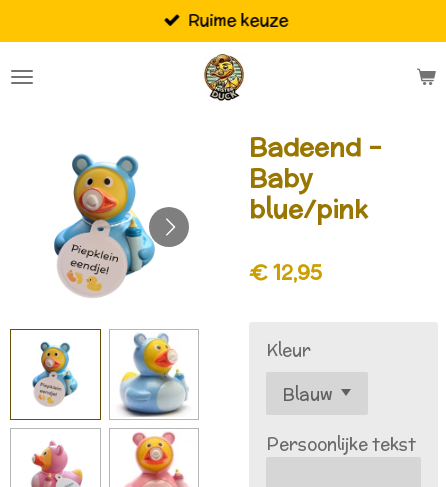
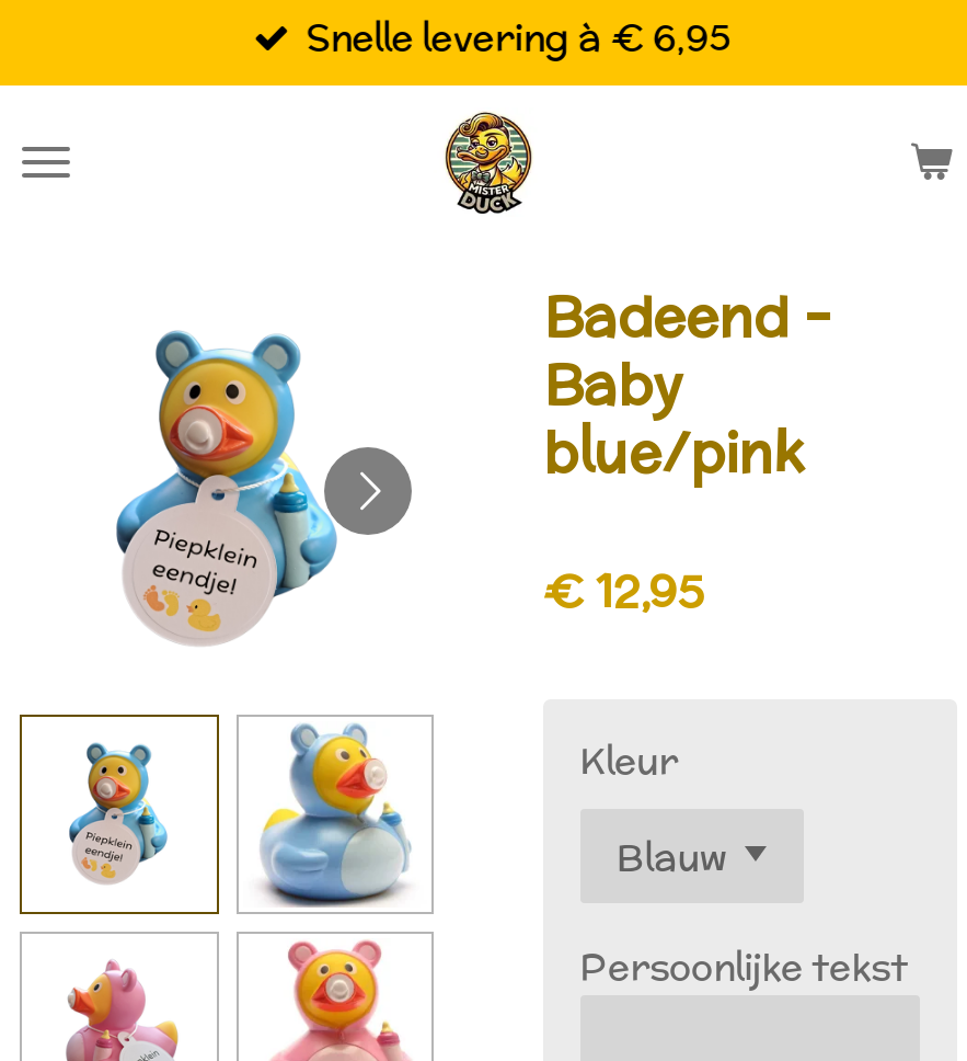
- Ruime keuze
+ Snelle levering à € 6,95
